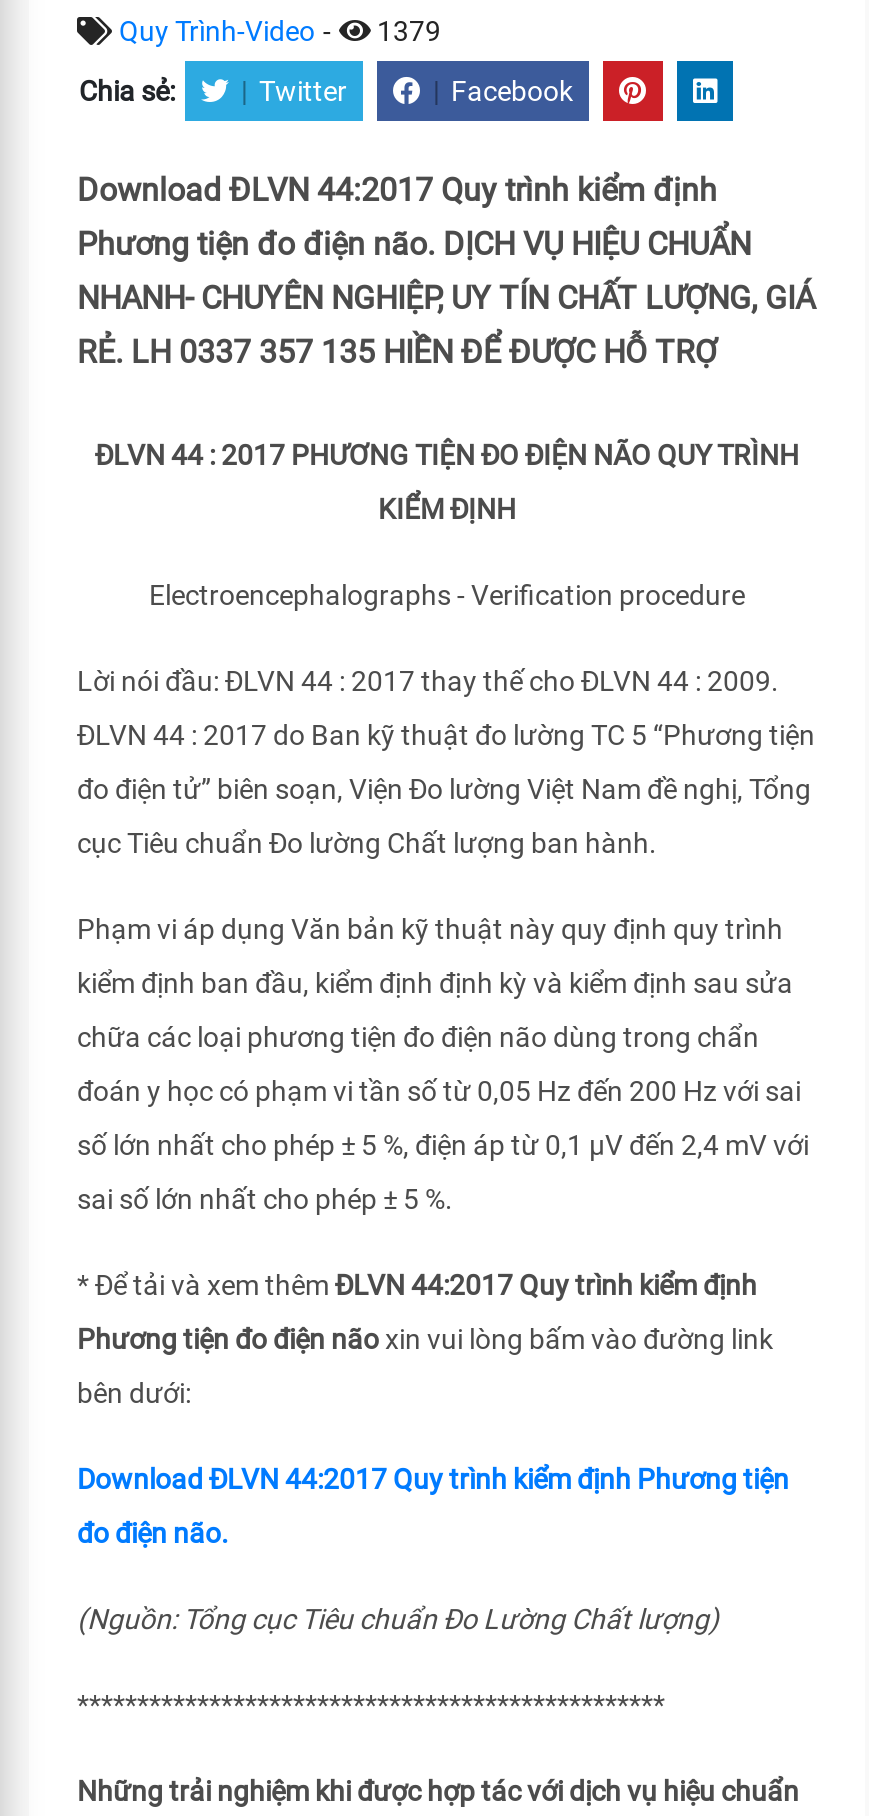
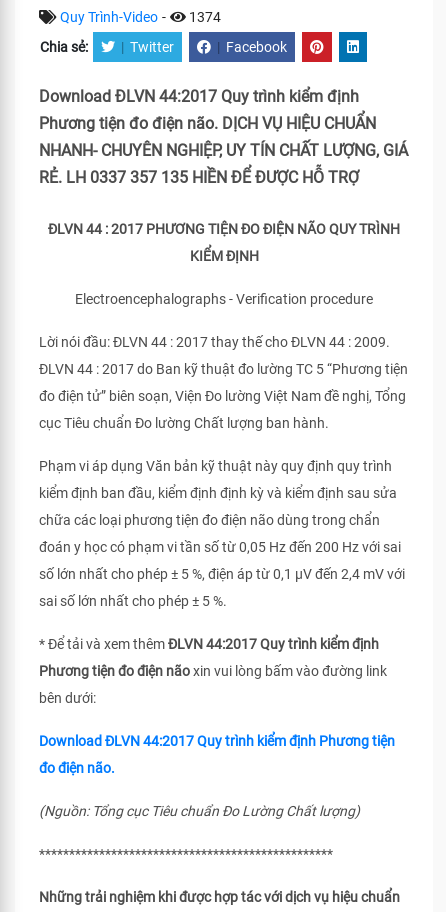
- Quy Trình-Video - 1379
+ Quy Trình-Video - 1374
